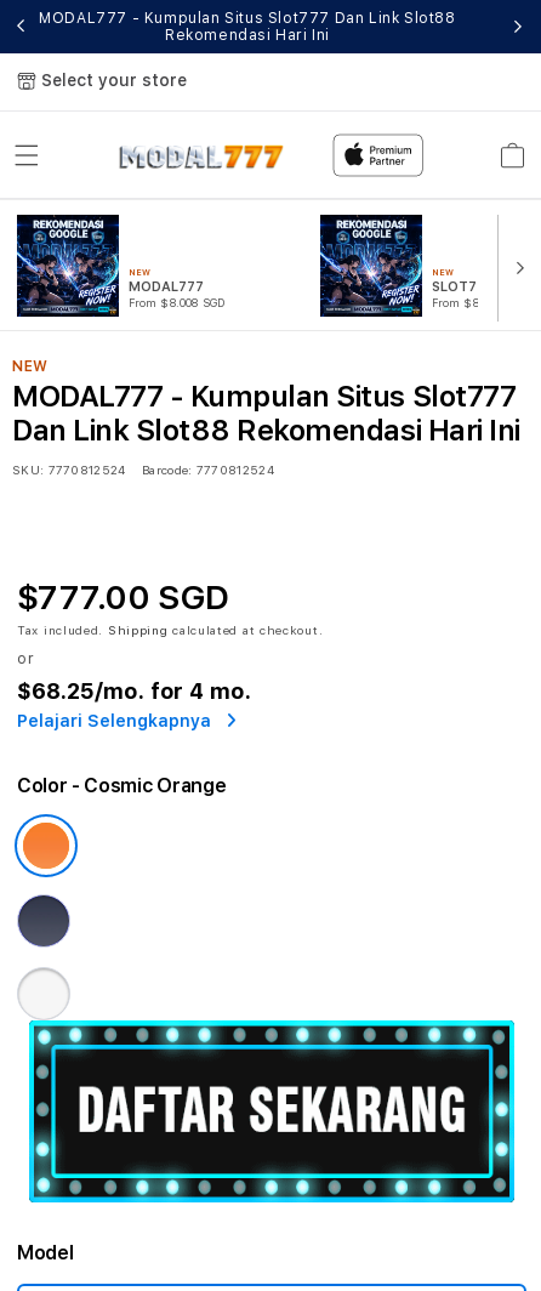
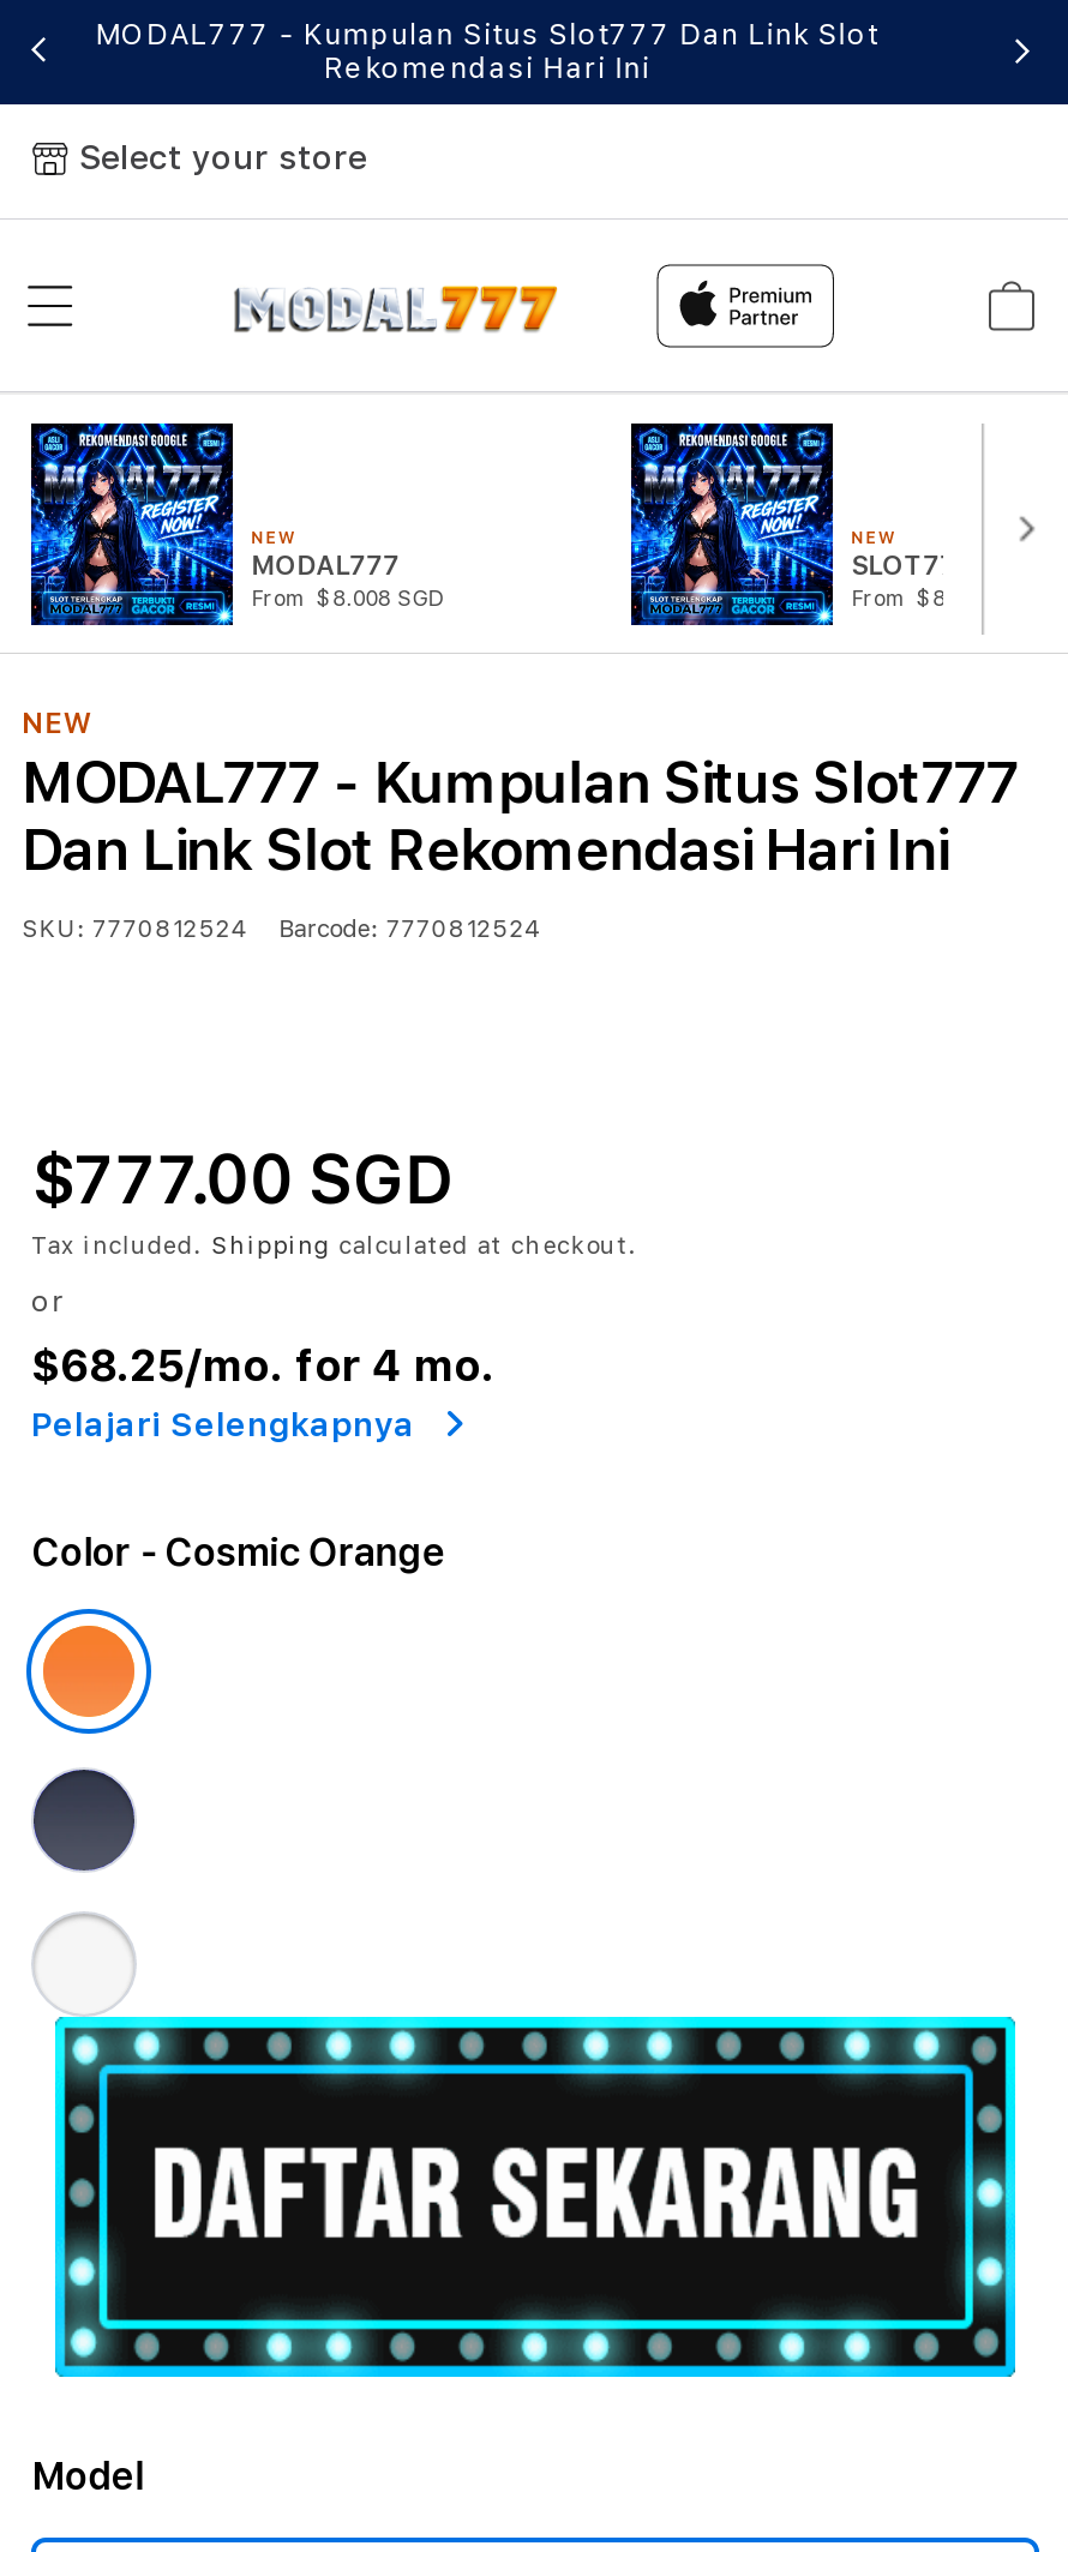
- MODAL777 - Kumpulan Situs Slot777 Dan Link Slot88
+ MODAL777 - Kumpulan Situs Slot777 Dan Link Slot

- [image]
+ [image]

- [image]
+ [image]

- Dan Link Slot88 Rekomendasi Hari Ini
+ Dan Link Slot Rekomendasi Hari Ini
